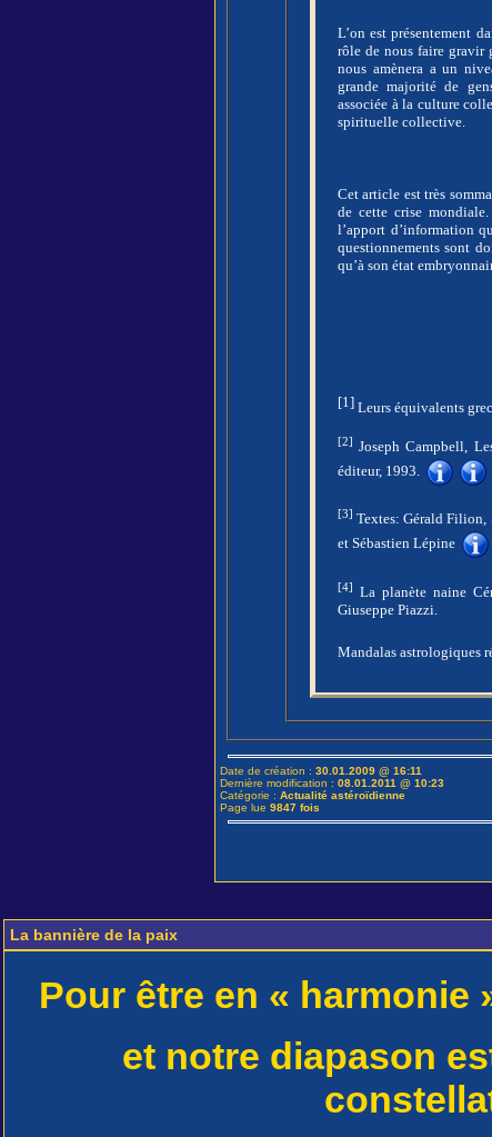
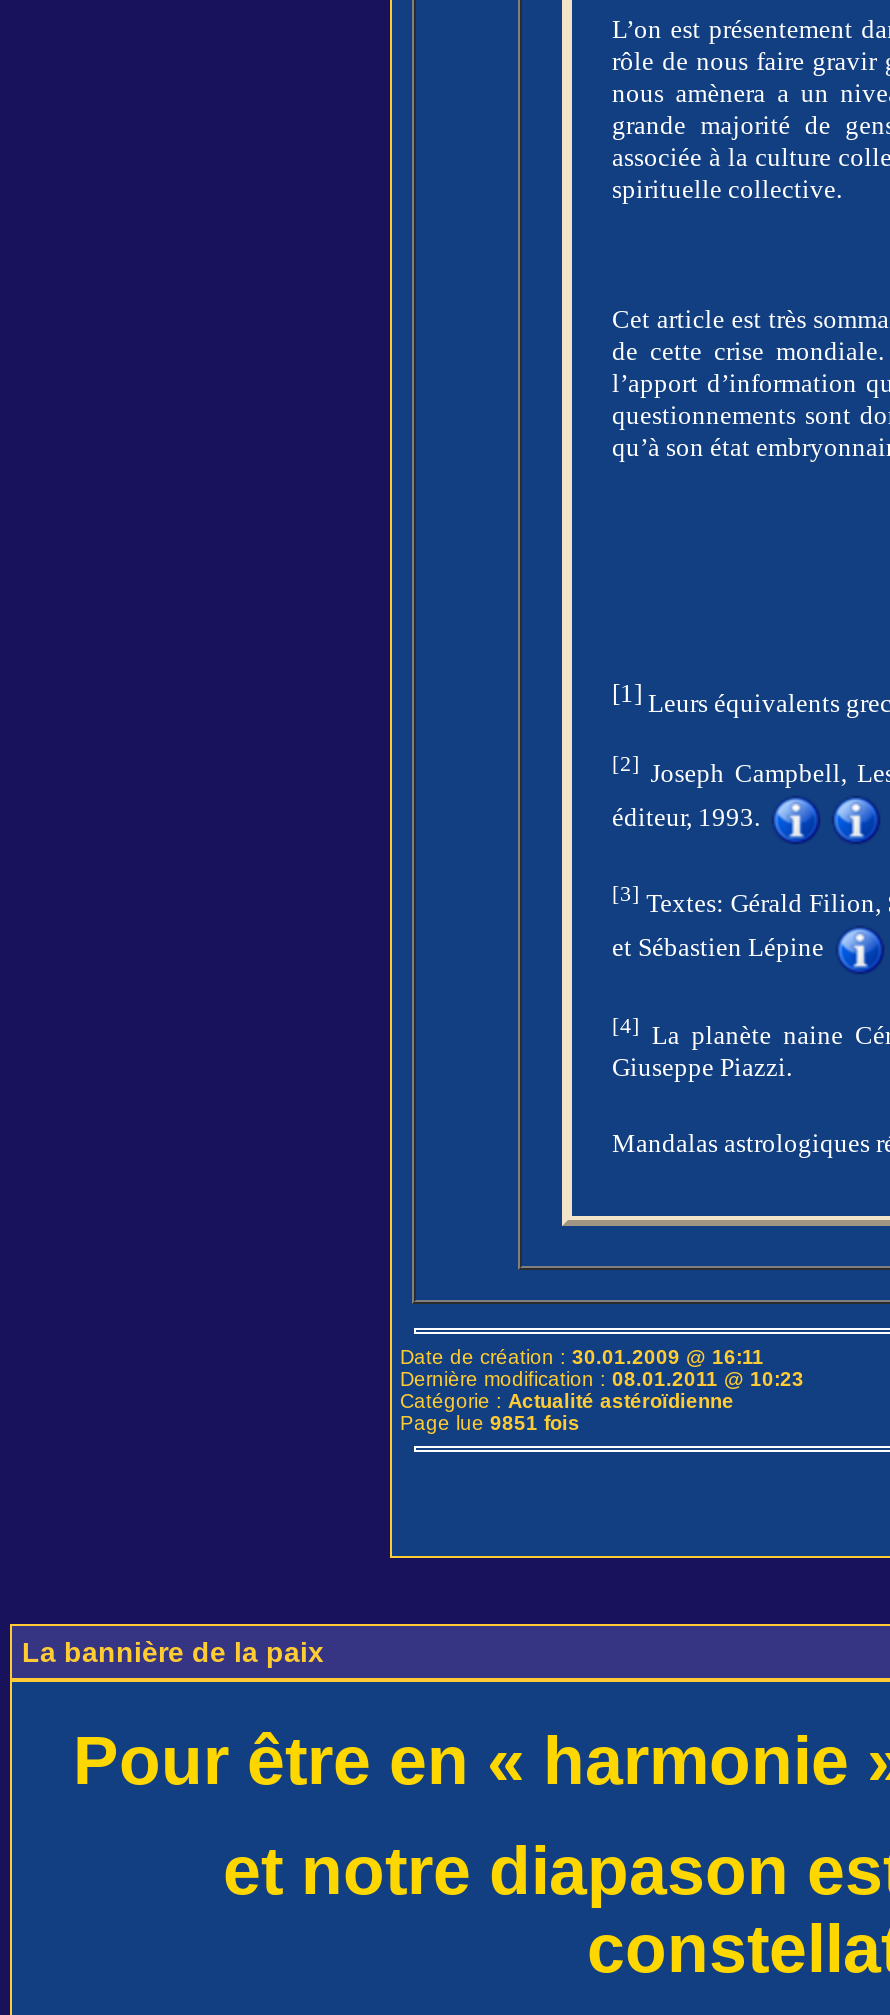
- Page lue 9847 fois
+ Page lue 9851 fois
